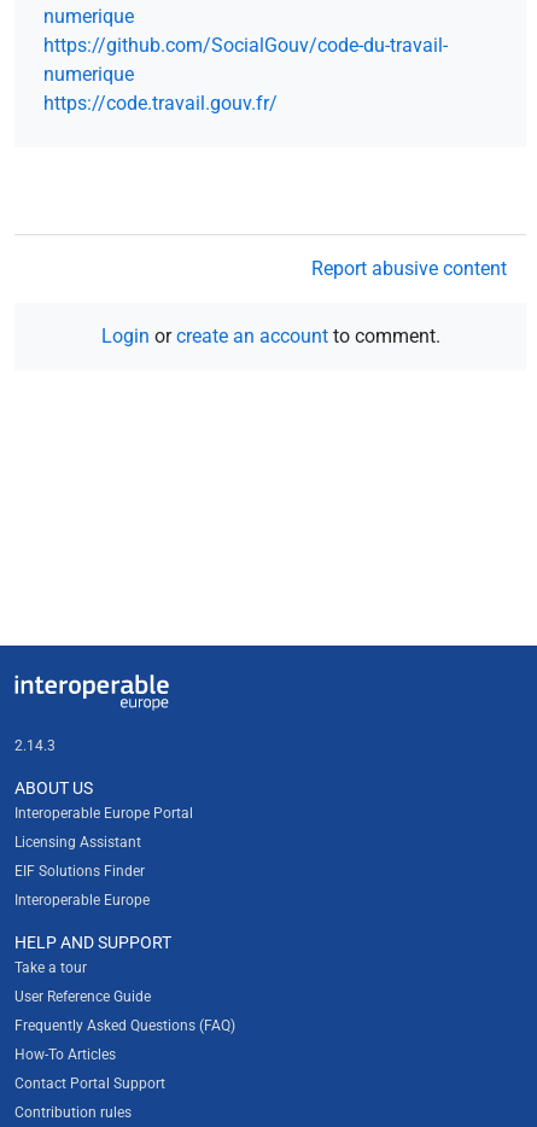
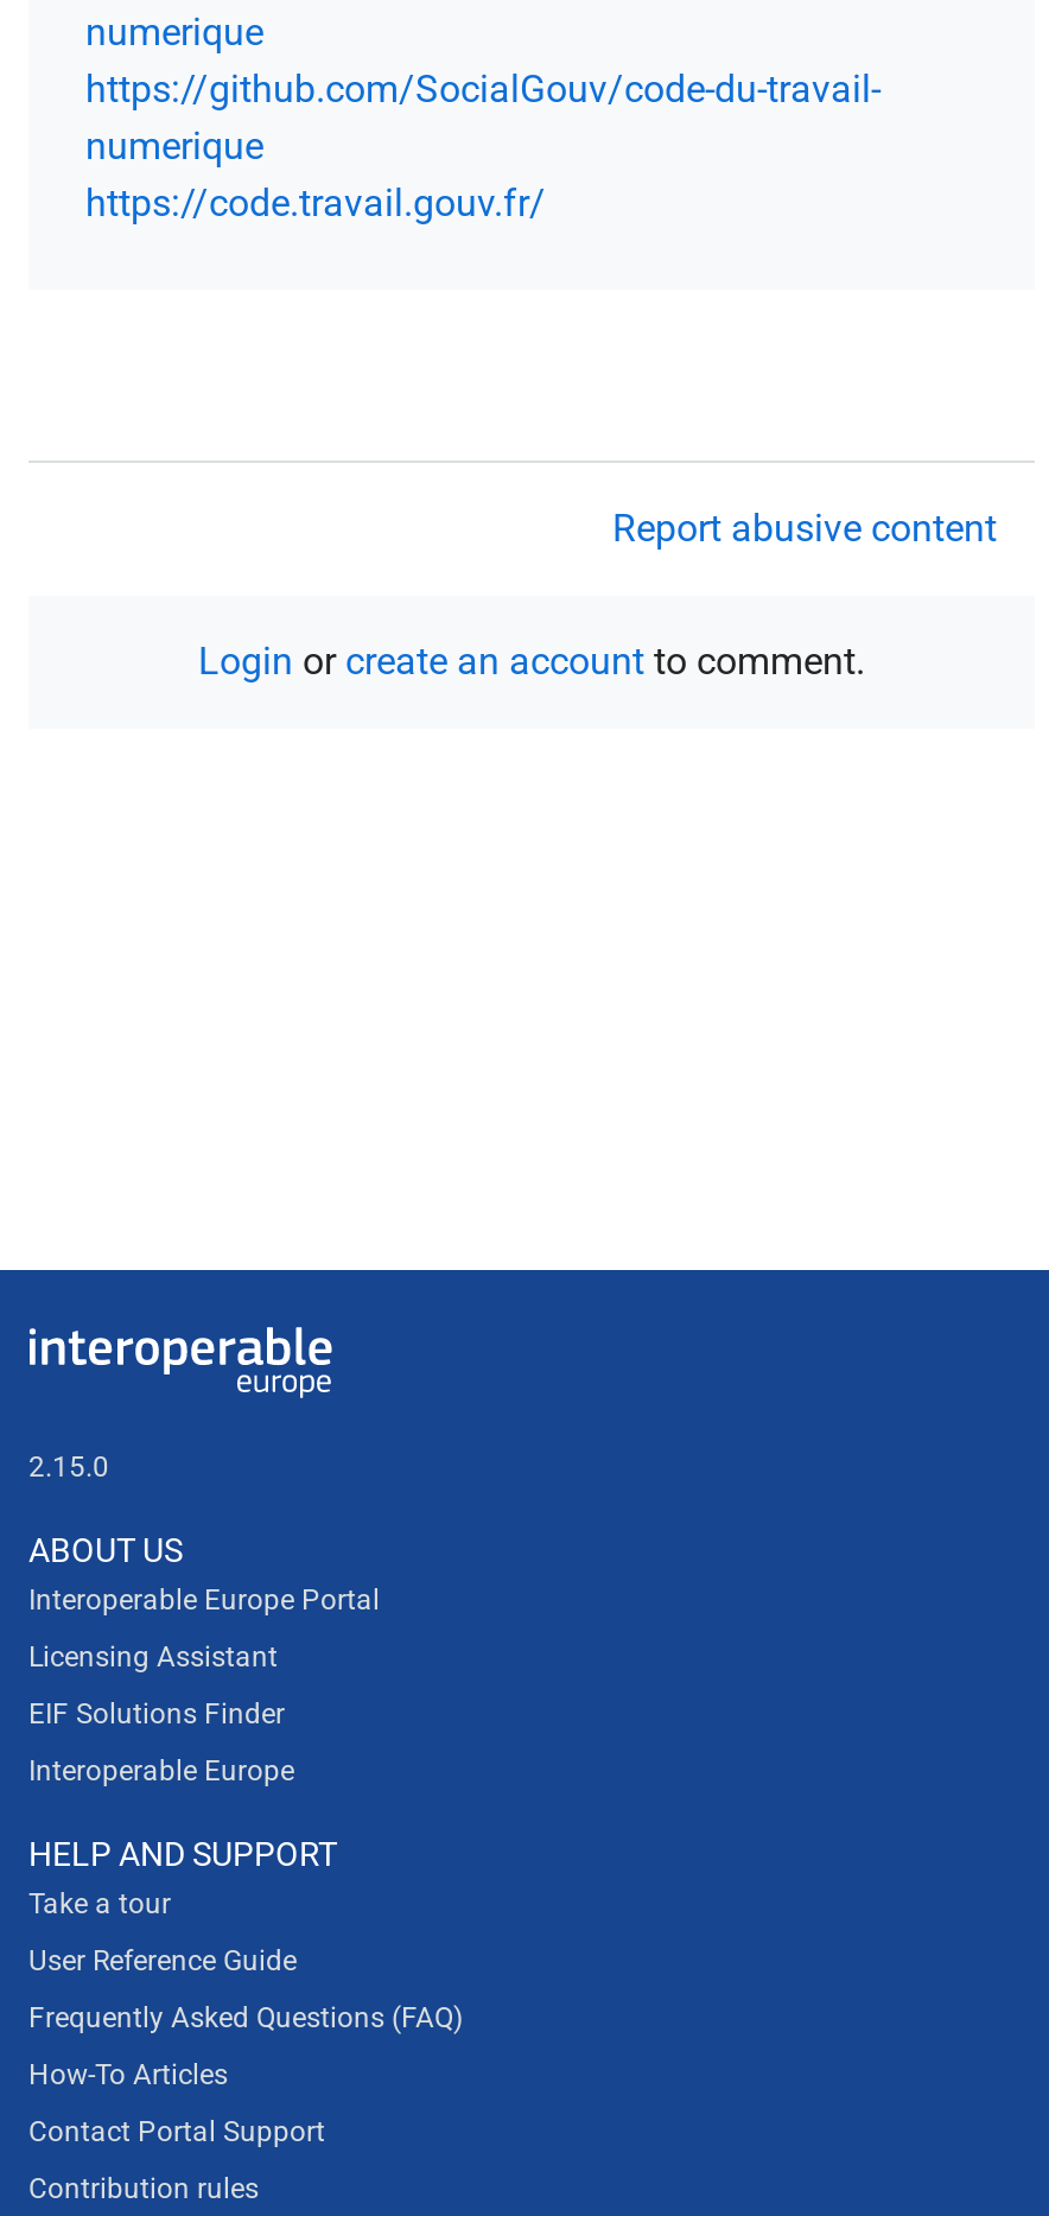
- 2.14.3
+ 2.15.0
